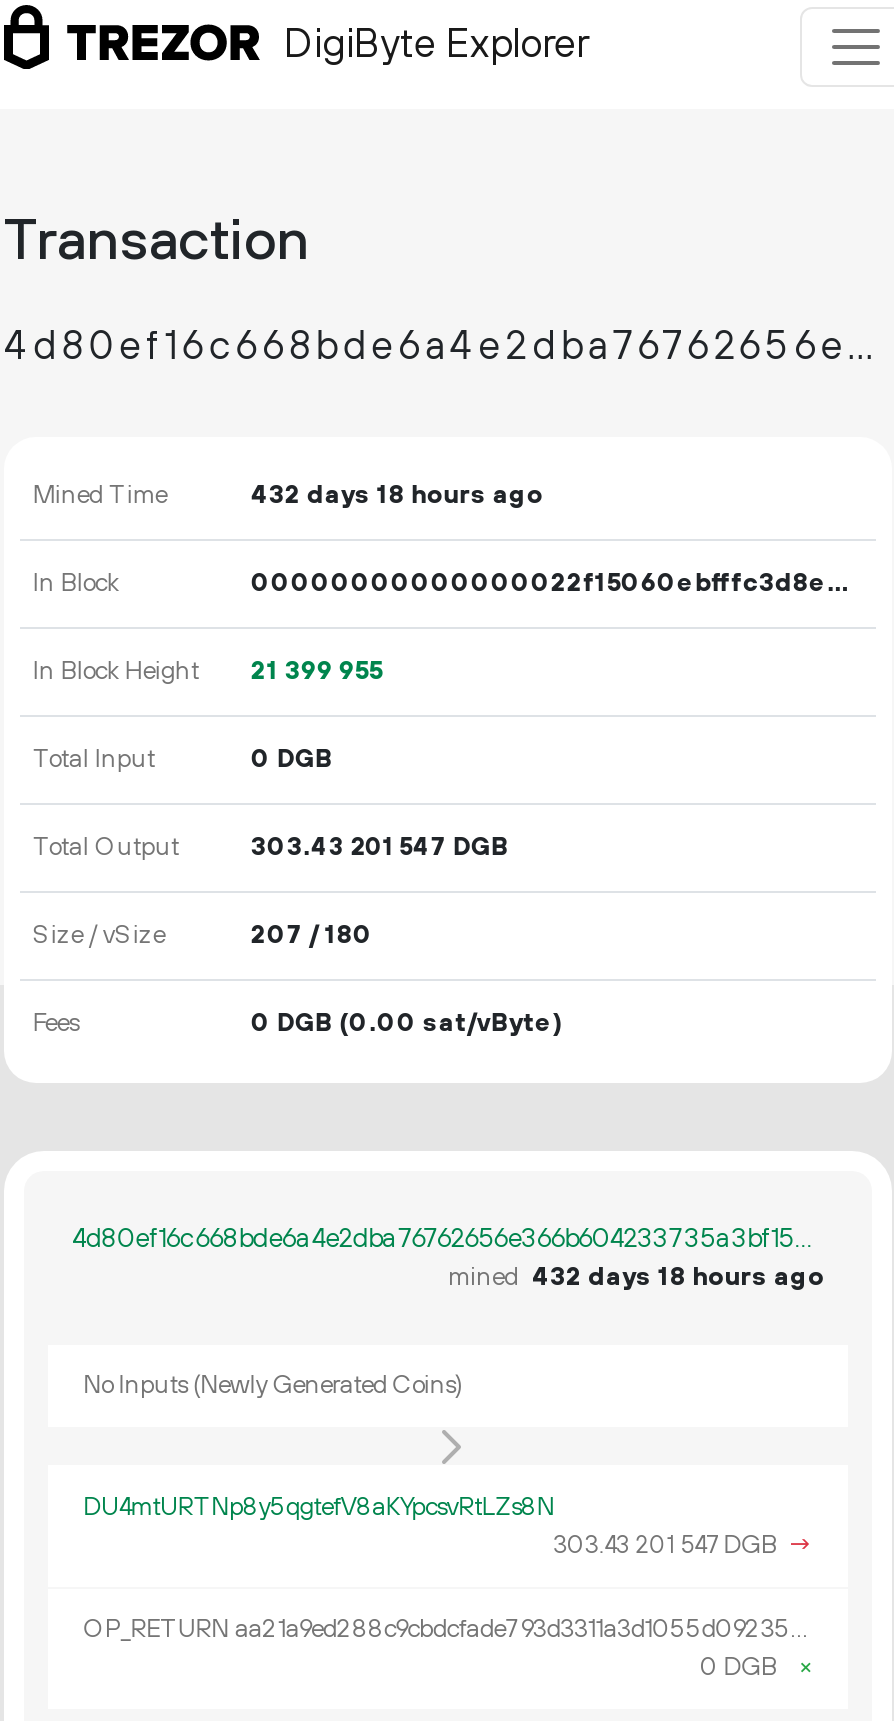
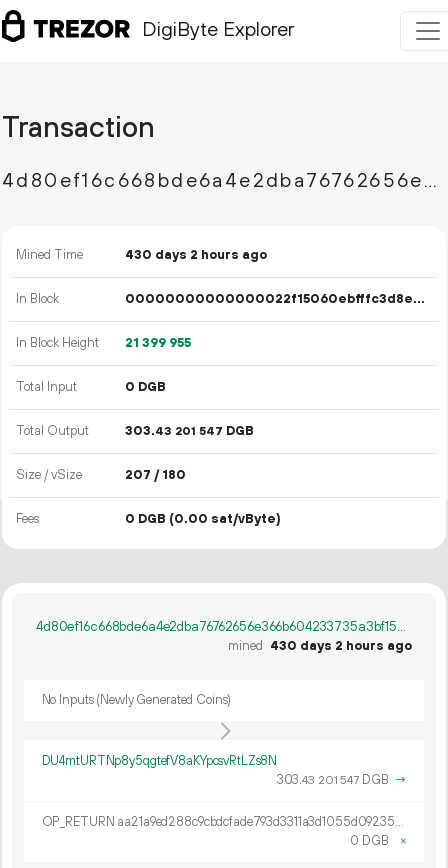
- 432 days 18 hours ago
+ 430 days 2 hours ago

- mined 432 days 18 hours ago
+ mined 430 days 2 hours ago
